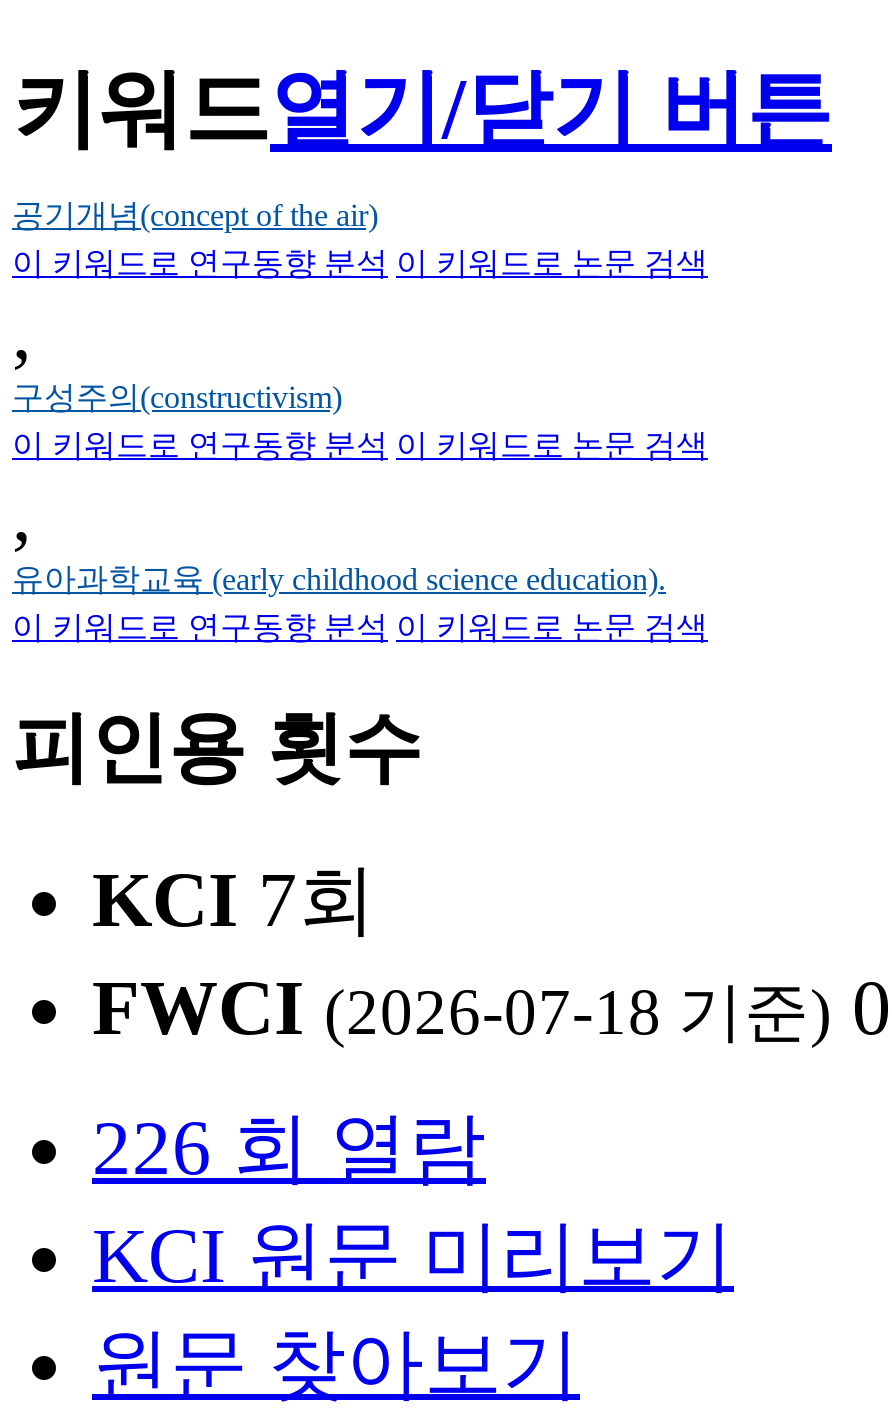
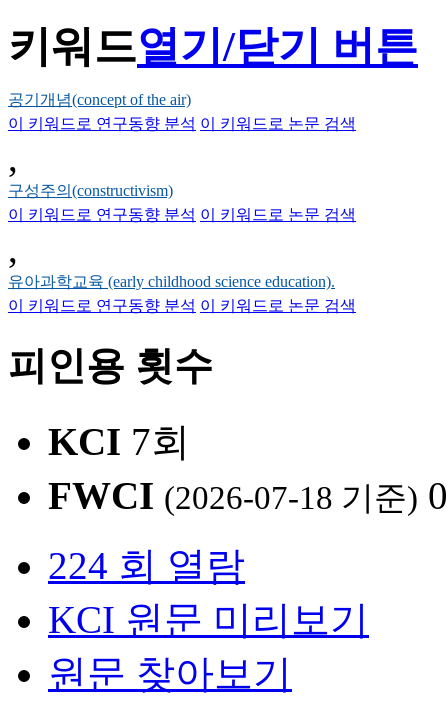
- 226 회 열람
+ 224 회 열람
